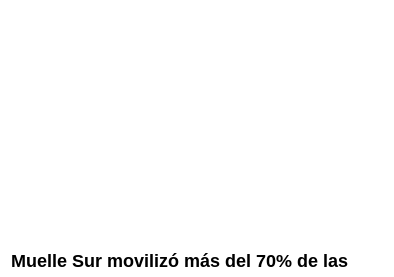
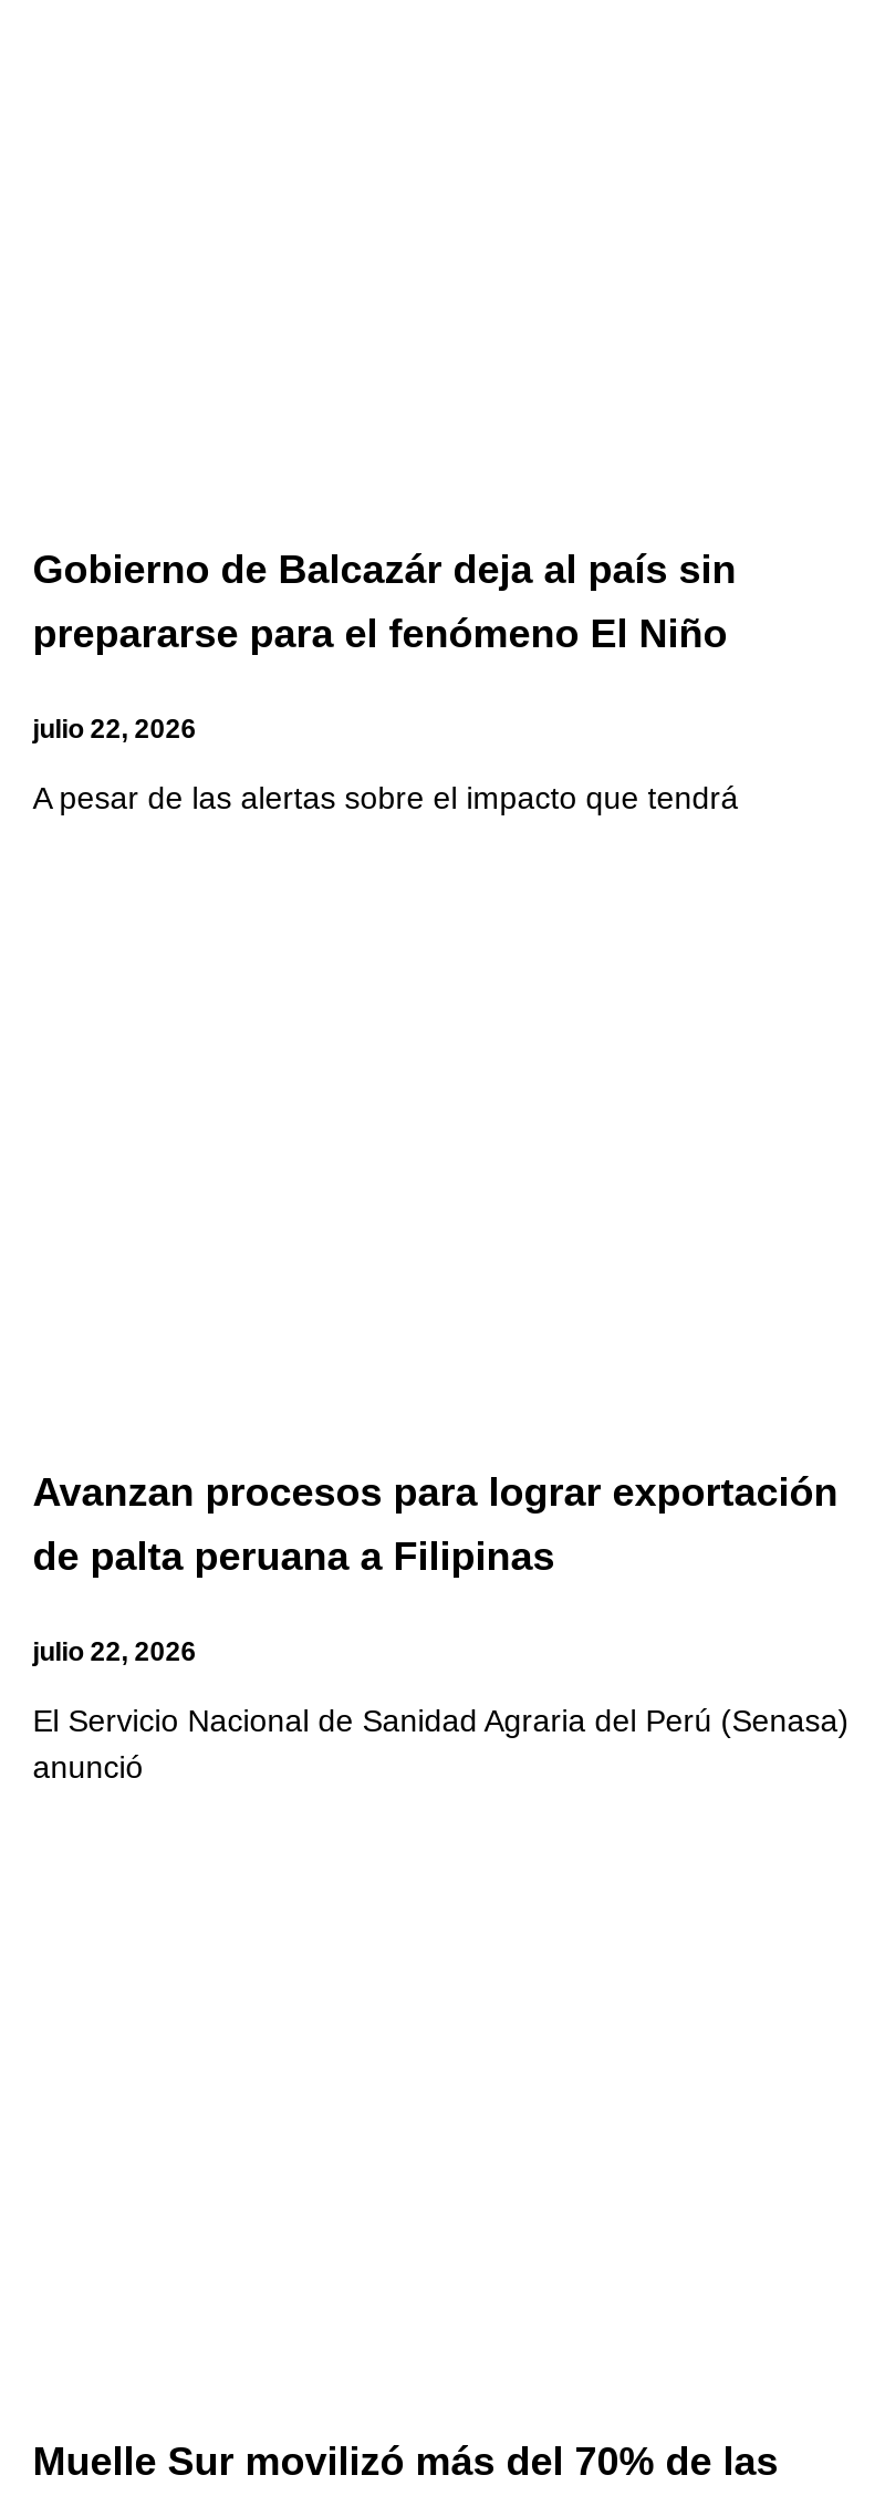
+ Gobierno de Balcazár deja al país sin
+ prepararse para el fenómeno El Niño
+ julio 22, 2026
+ A pesar de las alertas sobre el impacto que tendrá

+ Avanzan procesos para lograr exportación
+ de palta peruana a Filipinas
+ julio 22, 2026
+ El Servicio Nacional de Sanidad Agraria del Perú (Senasa)
+ anunció
